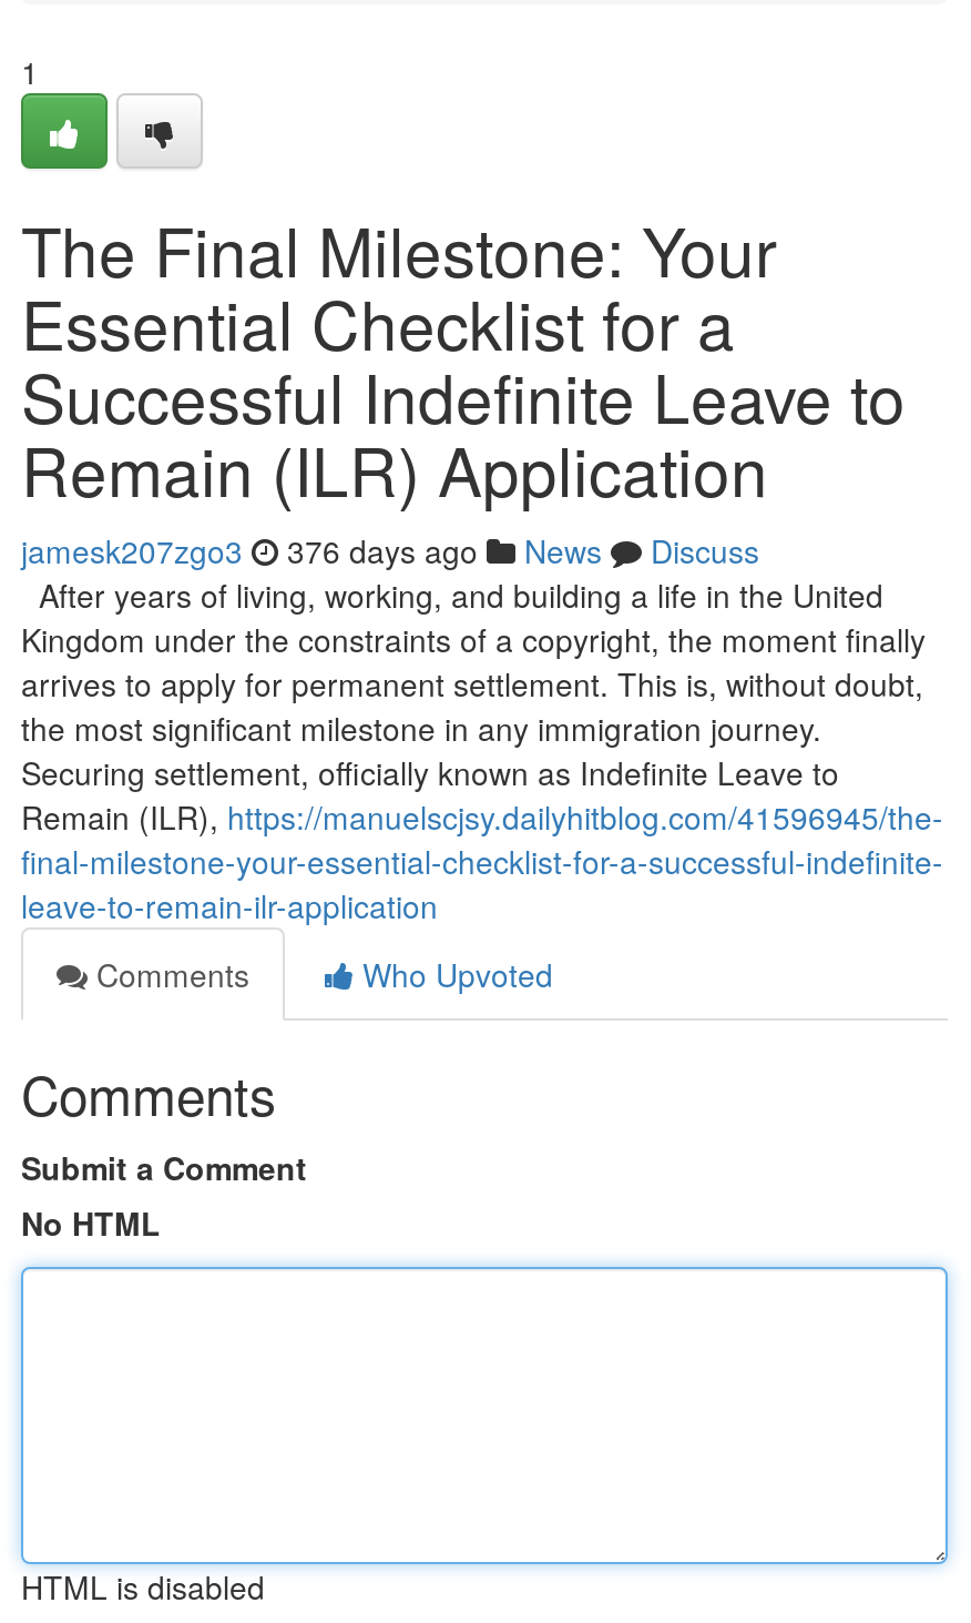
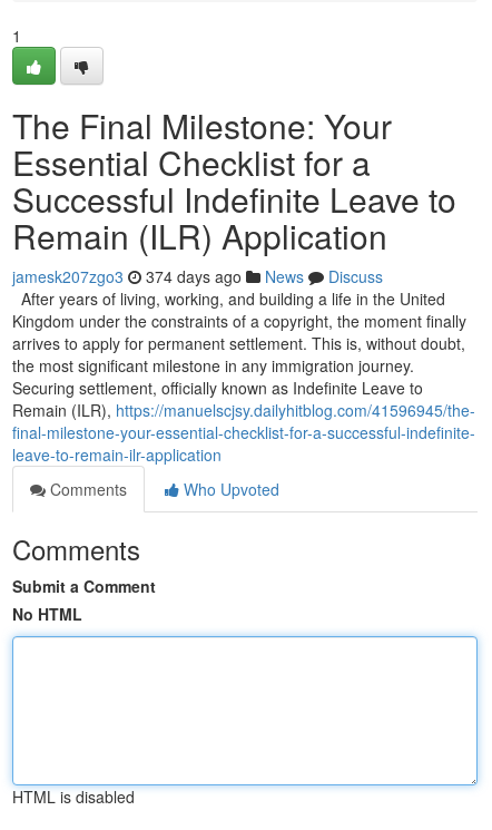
- jamesk207zgo3 376 days ago News Discuss
+ jamesk207zgo3 374 days ago News Discuss
